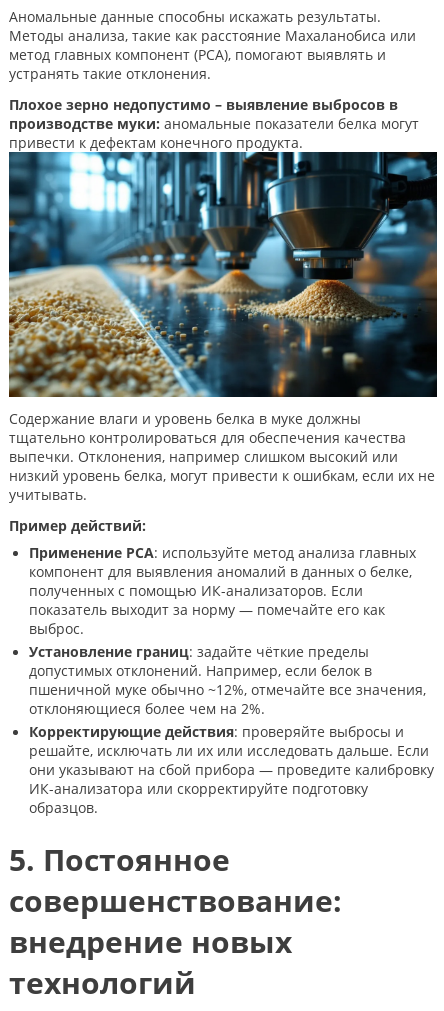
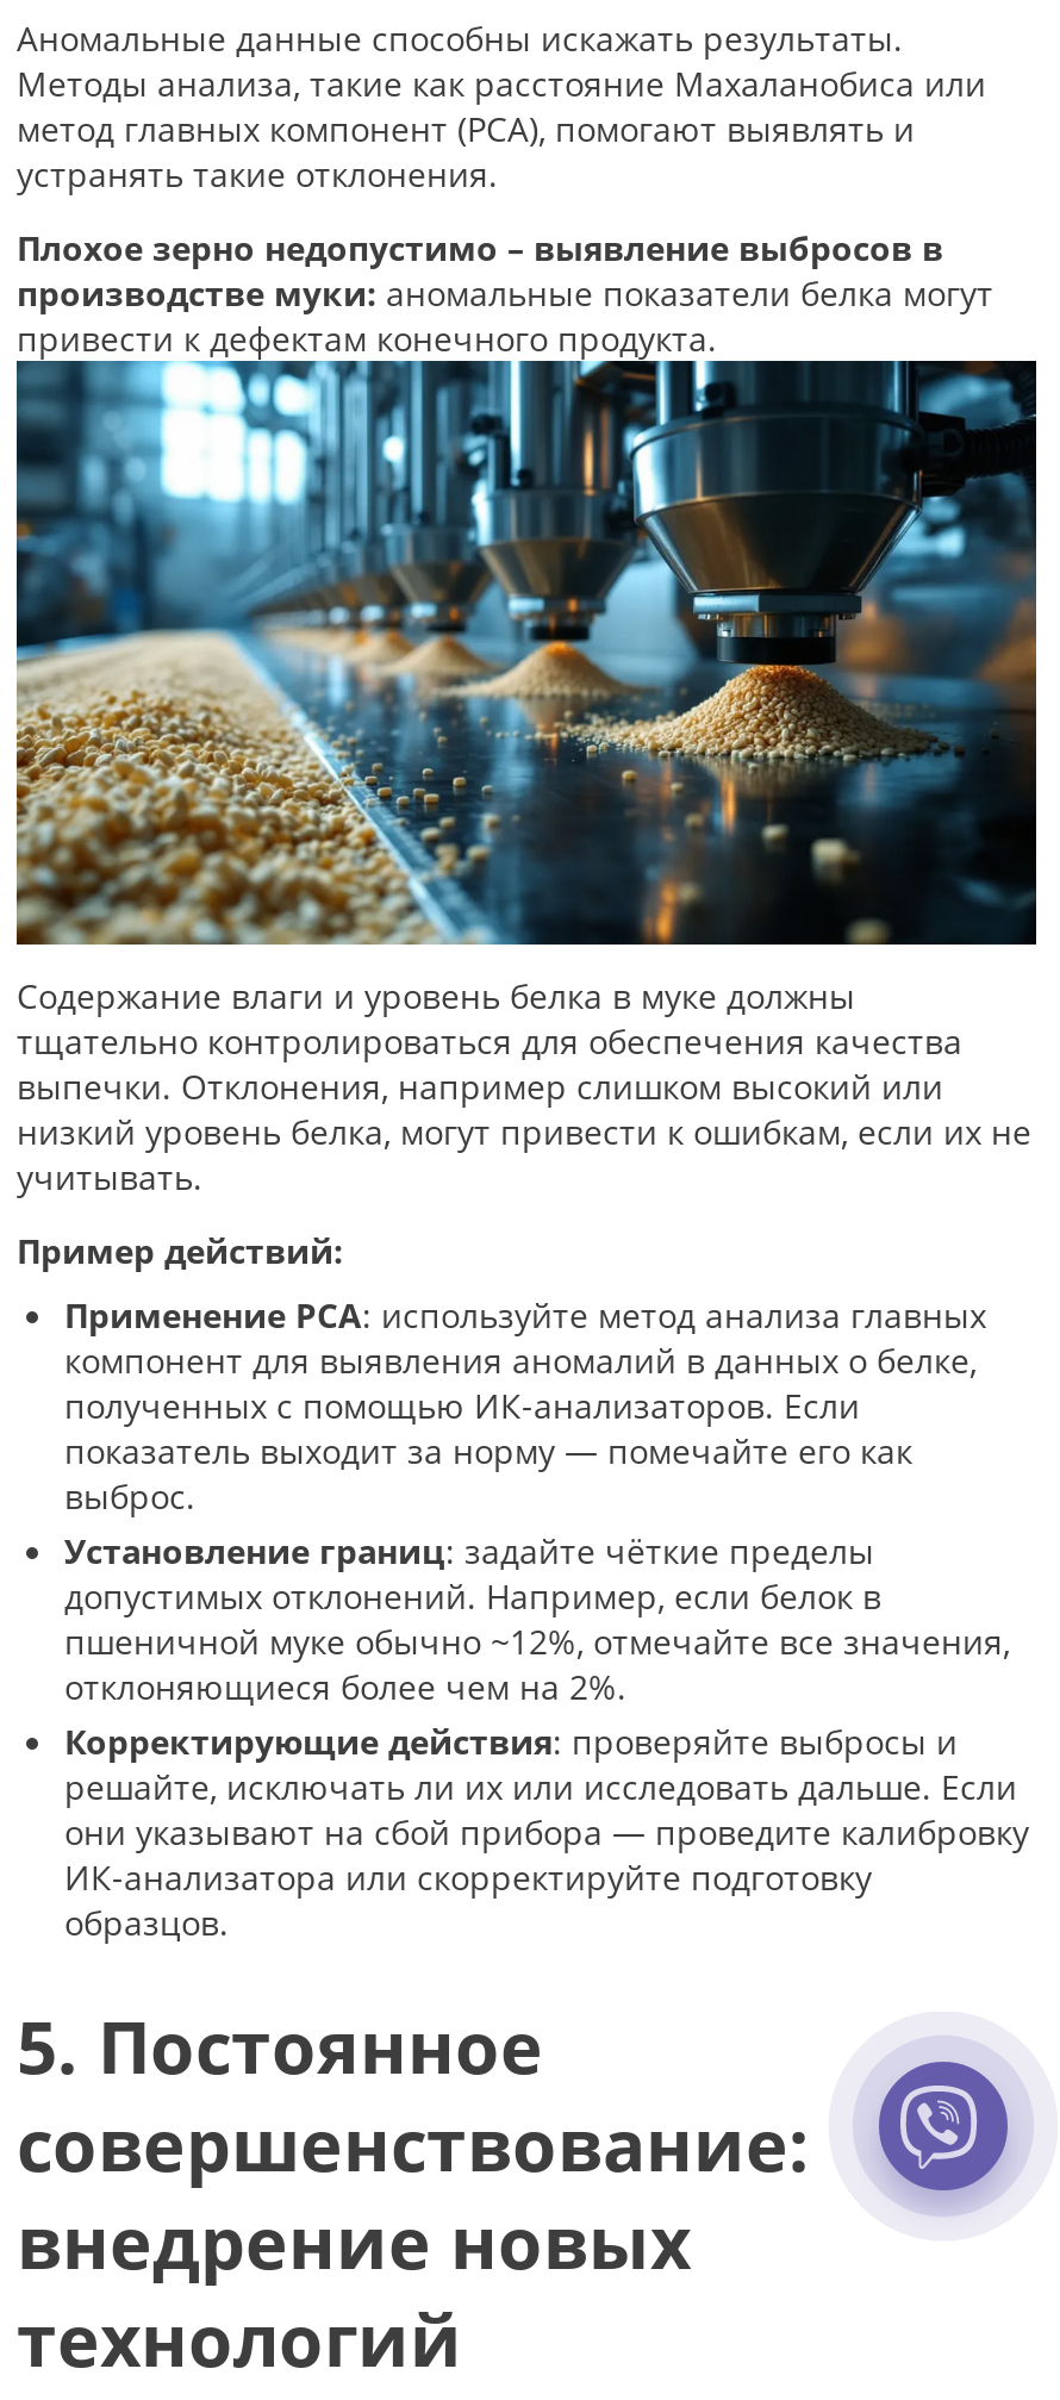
+ [image]
